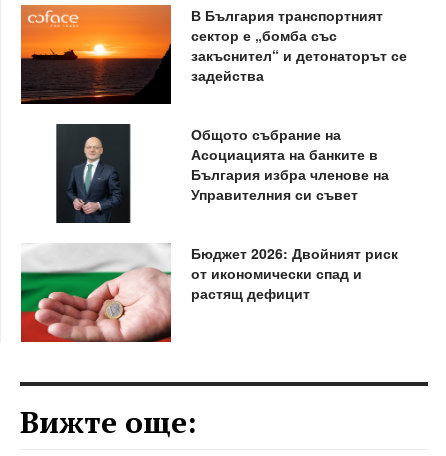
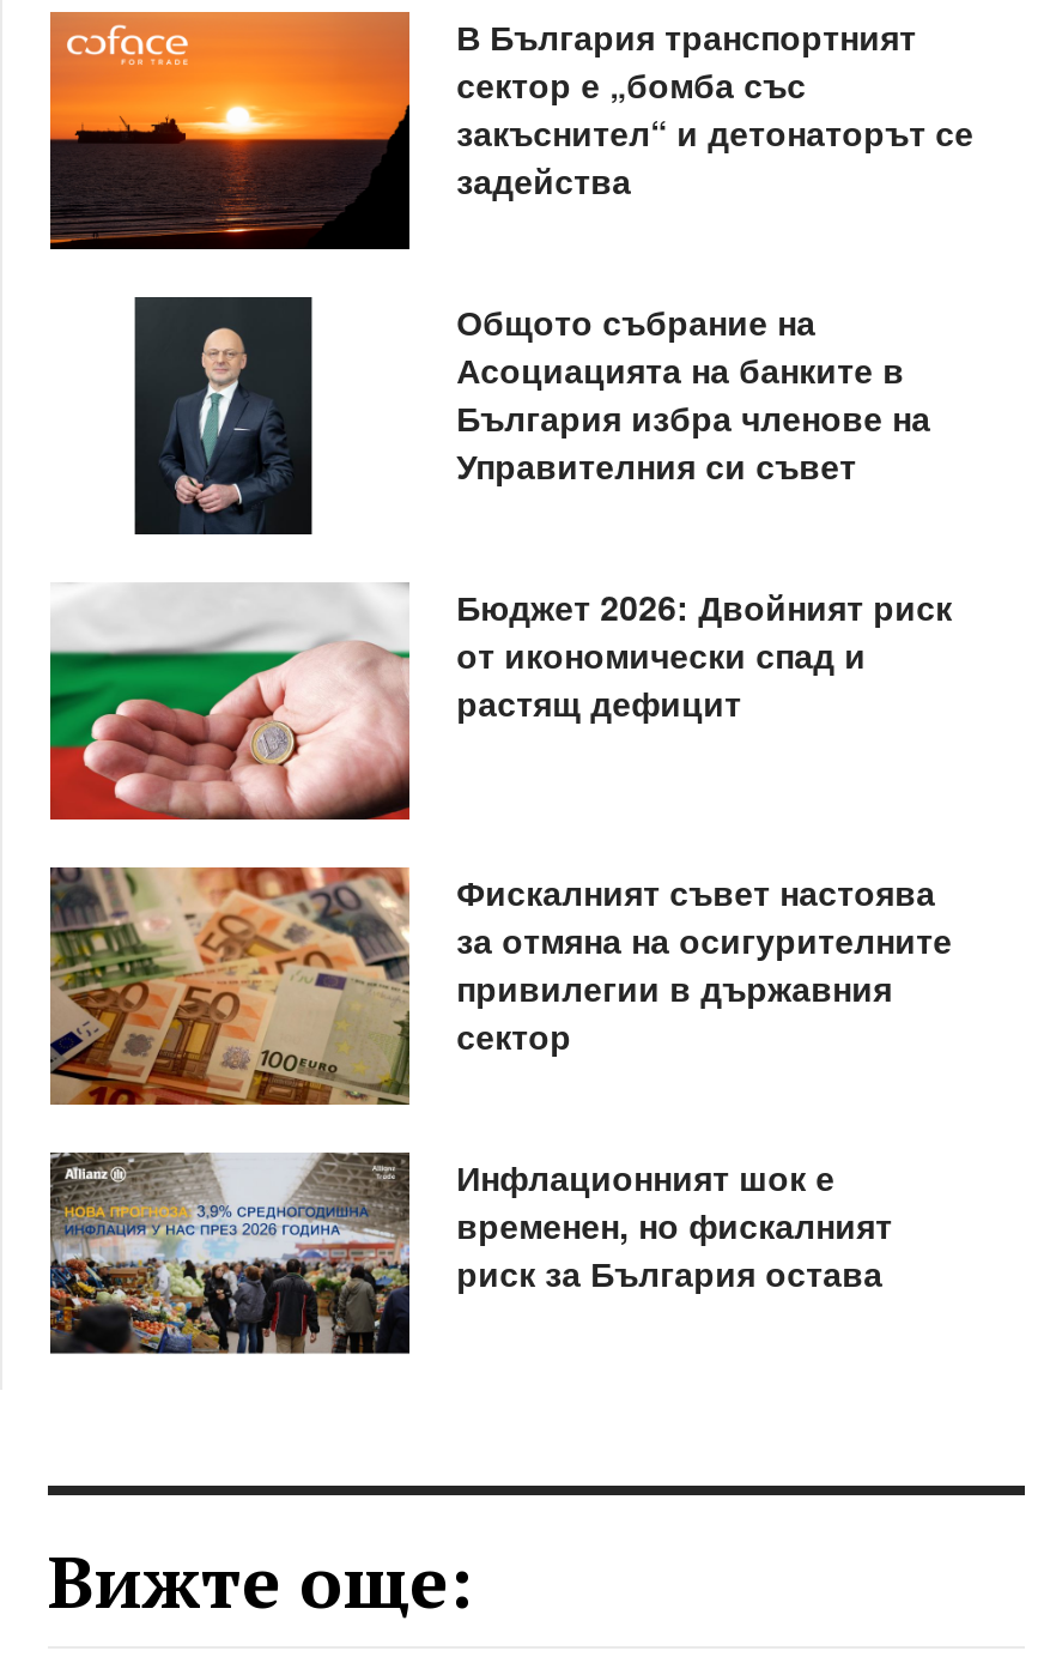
+ [image]
+ Фискалният съвет настоява
+ за отмяна на осигурителните
+ привилегии в държавния
+ сектор
+ Инфлационният шок е
+ временен, но фискалният
+ риск за България остава

+ [image]
